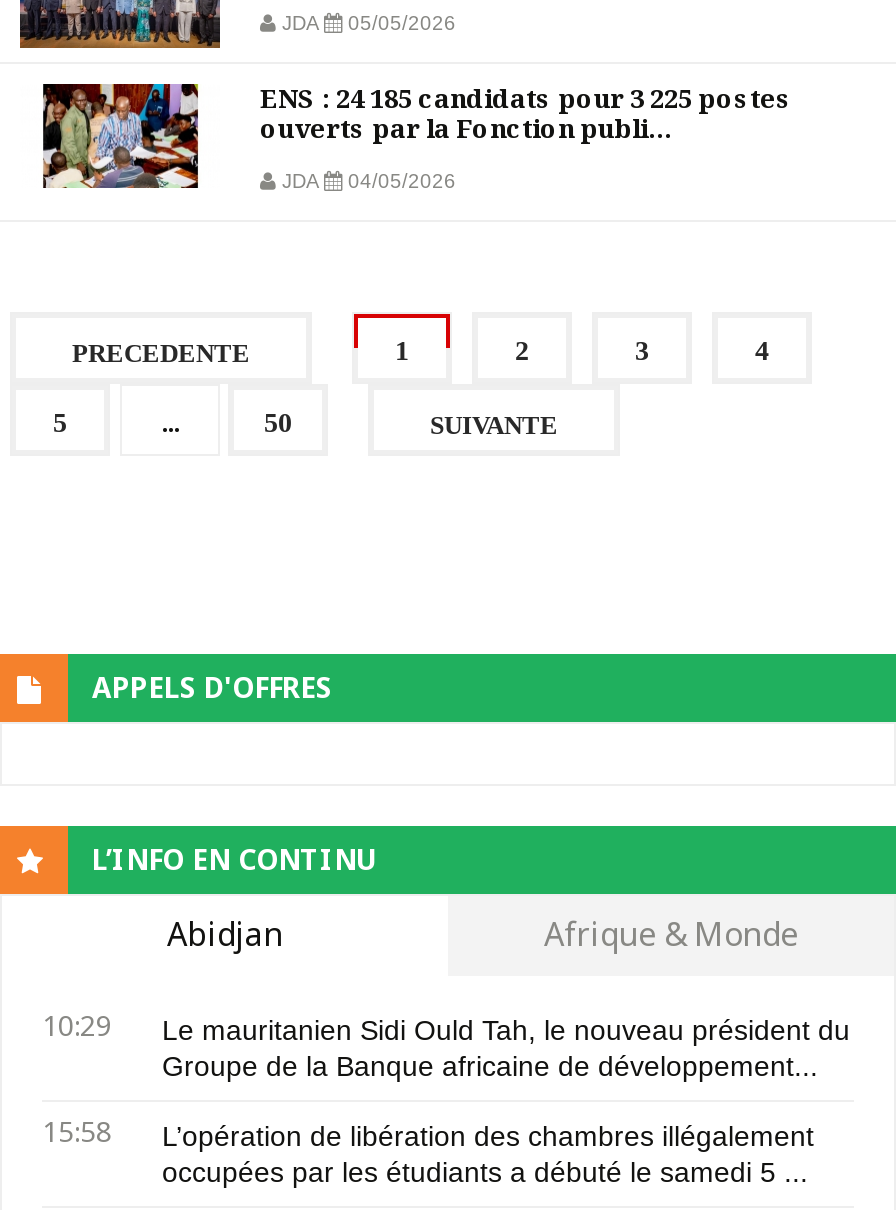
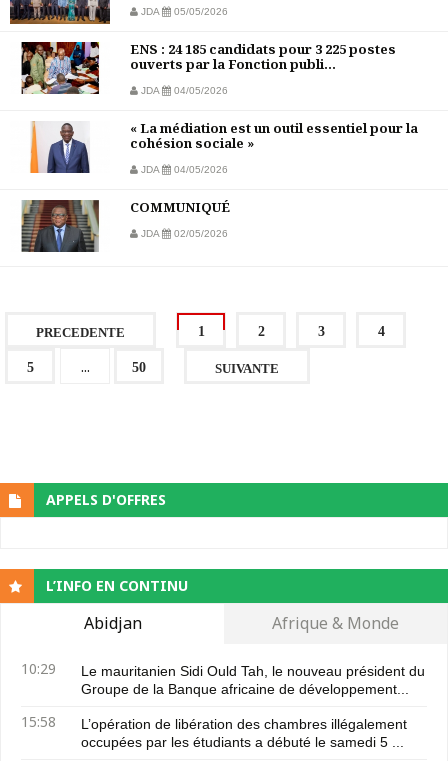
+ [image]

+ [image]
+ « La médiation est un outil essentiel pour la
+ cohésion sociale »
+ JDA
+ 04/05/2026
+ COMMUNIQUÉ
+ JDA
+ 02/05/2026
